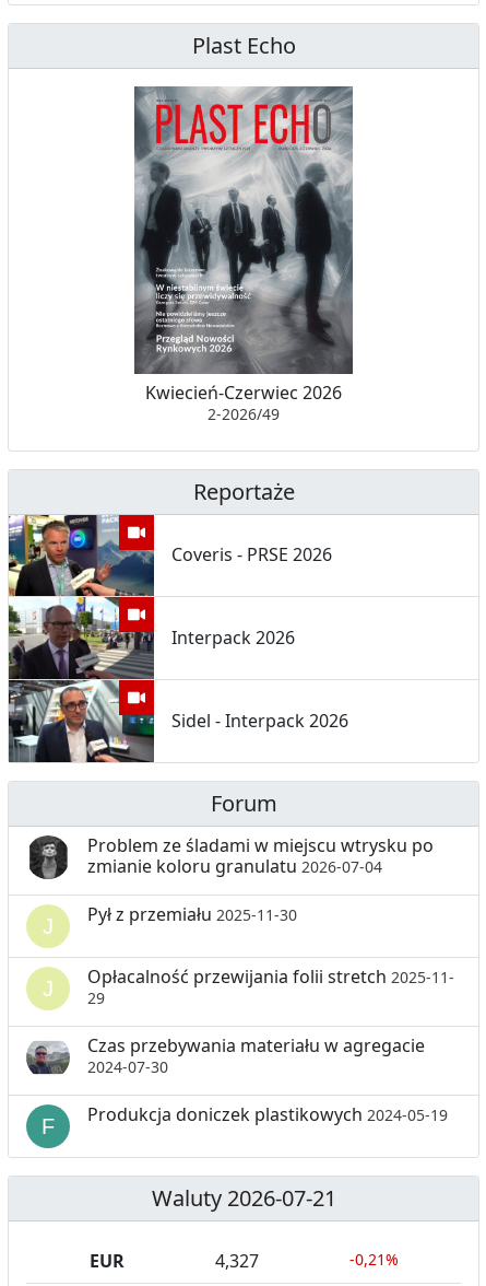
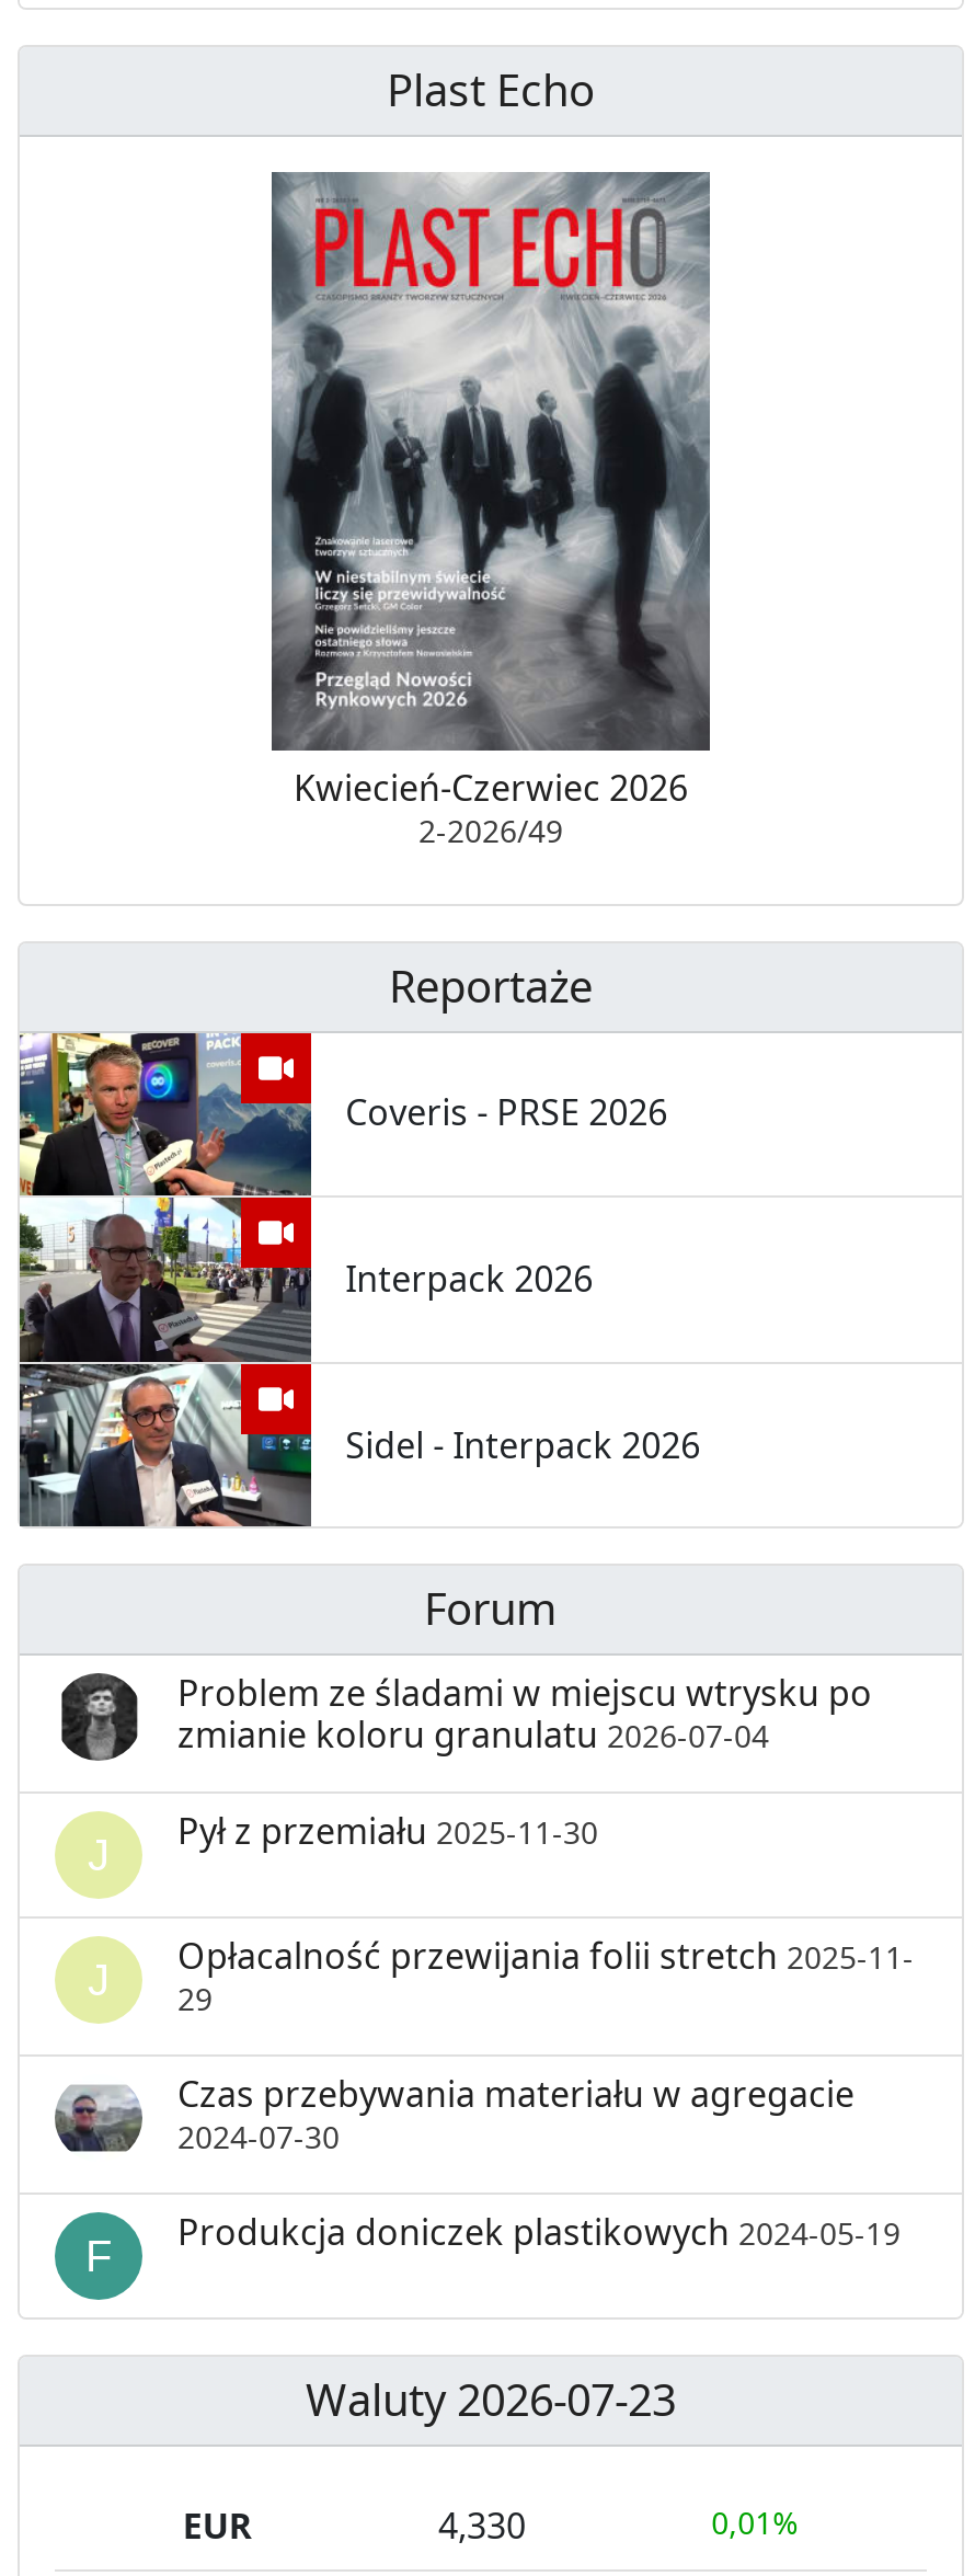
- Waluty 2026-07-21
+ Waluty 2026-07-23

- 4,327
+ 4,330

- -0,21%
+ 0,01%
